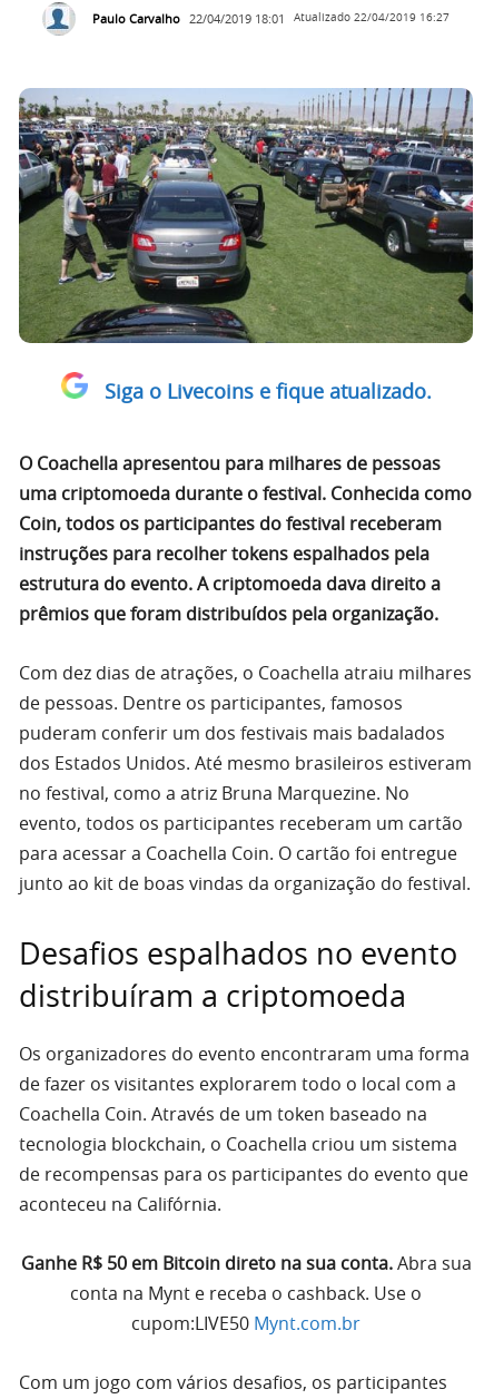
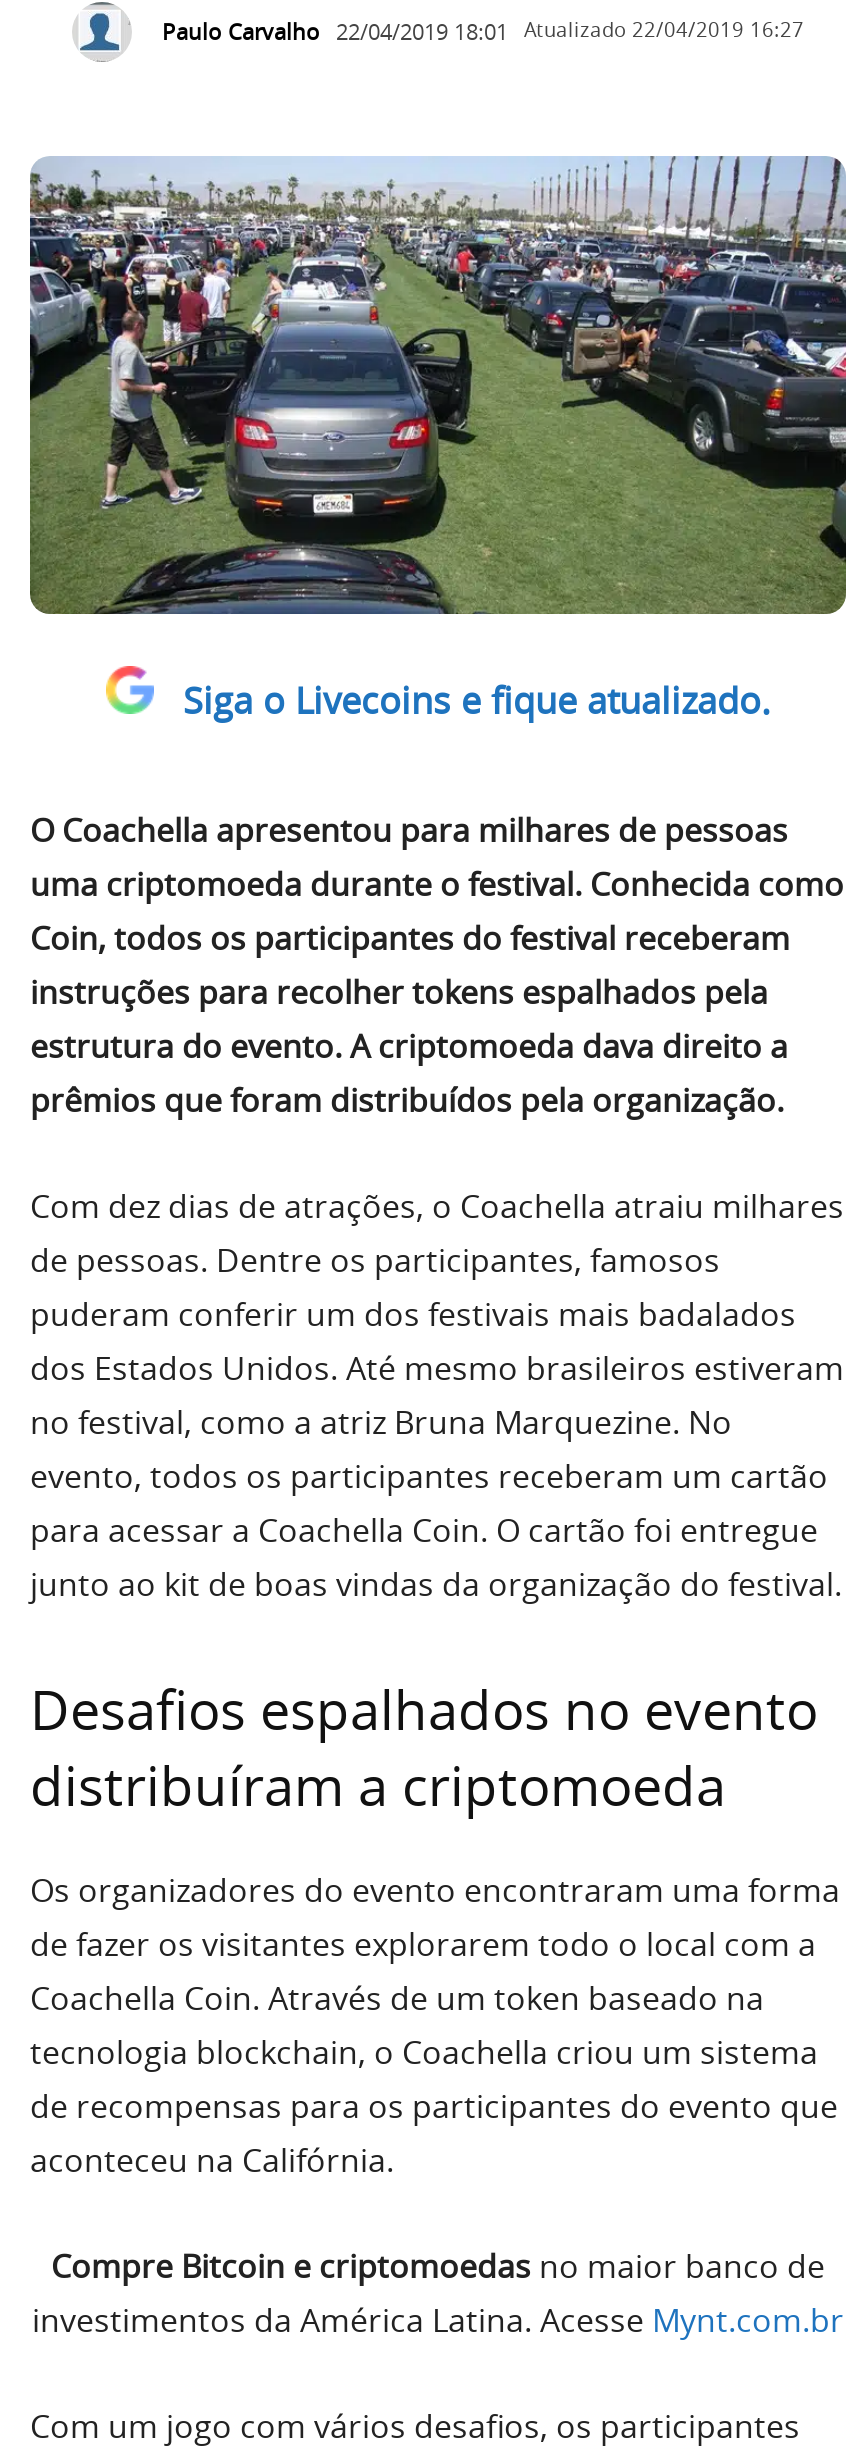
- Ganhe R$ 50 em Bitcoin direto na sua conta. Abra sua
- conta na Mynt e receba o cashback. Use o
- cupom:LIVE50 Mynt.com.br
+ Compre Bitcoin e criptomoedas no maior banco de
+ investimentos da América Latina. Acesse Mynt.com.br
